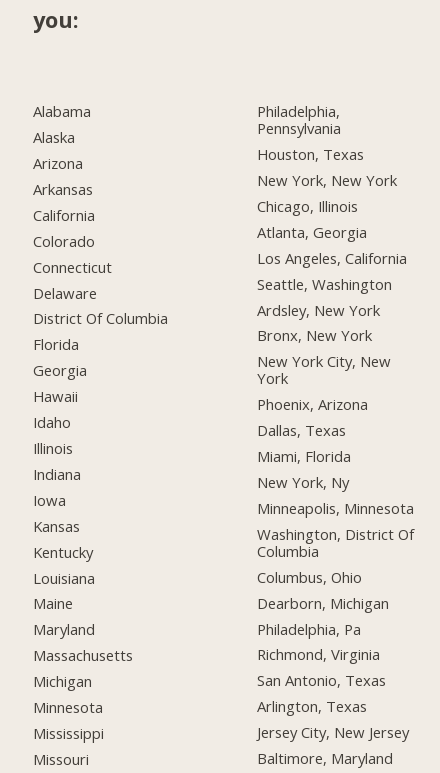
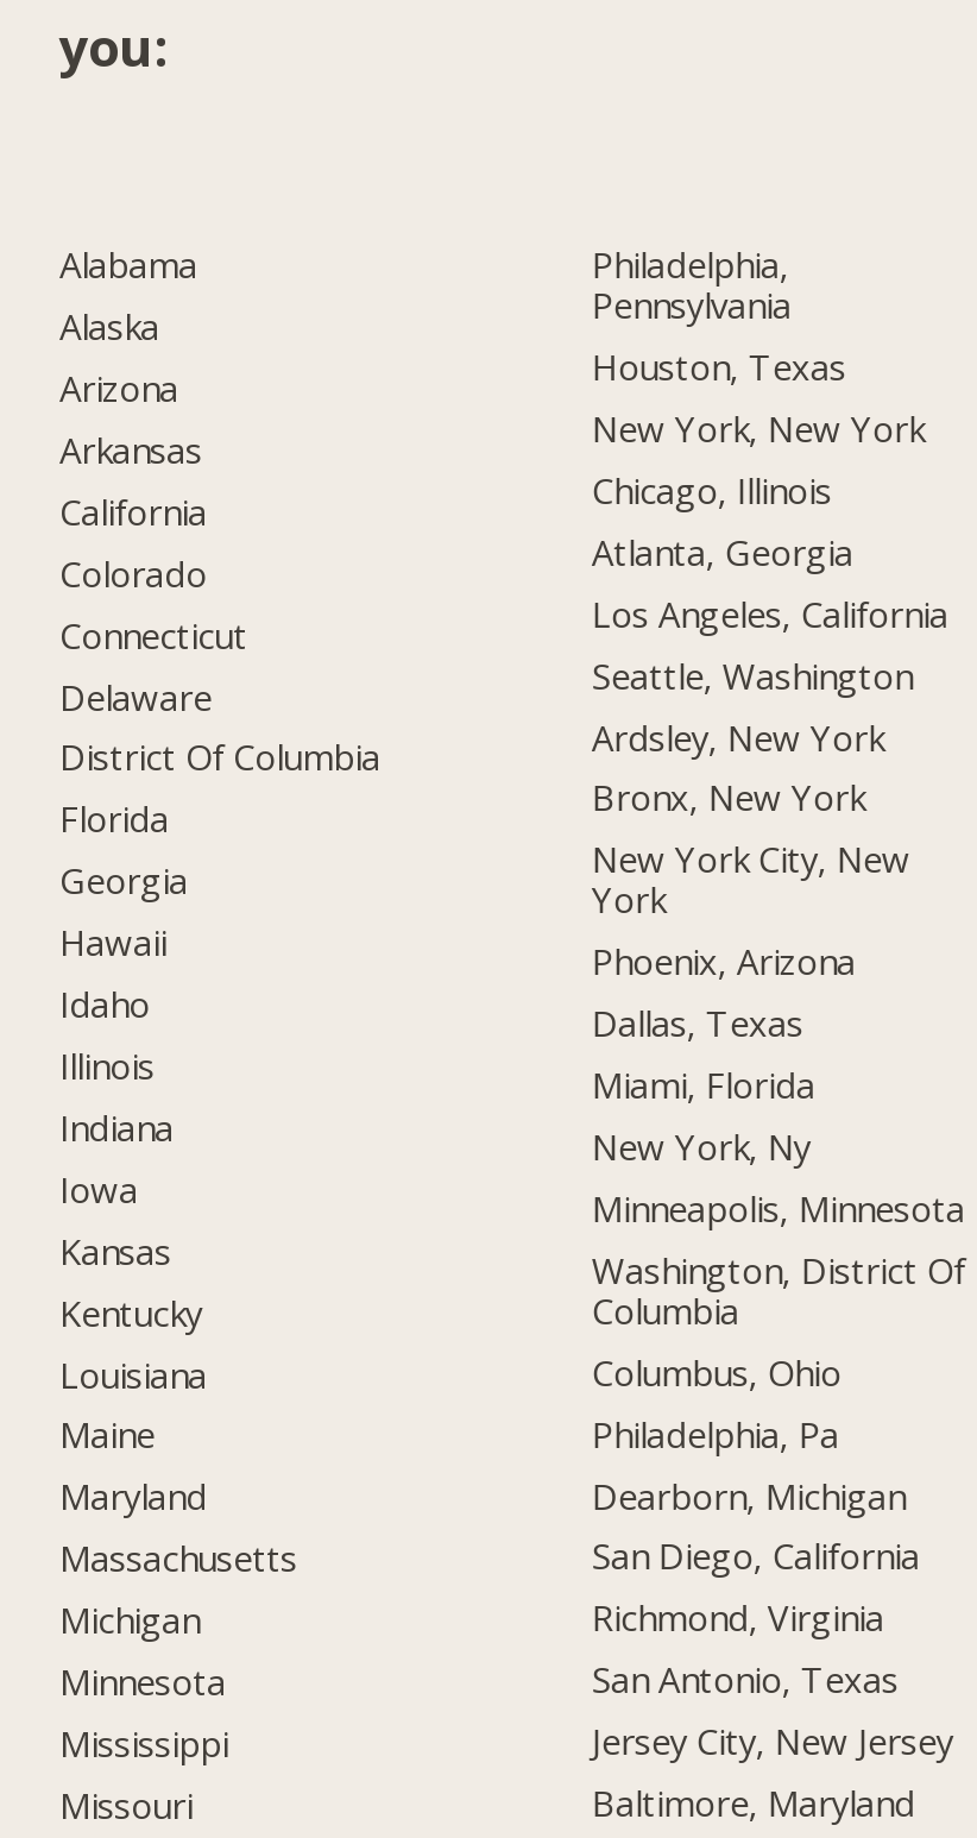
moved down: Dearborn, Michigan

moved up: Philadelphia, Pa

+ San Diego, California

moved down: Richmond, Virginia | San Antonio, Texas

- Arlington, Texas
